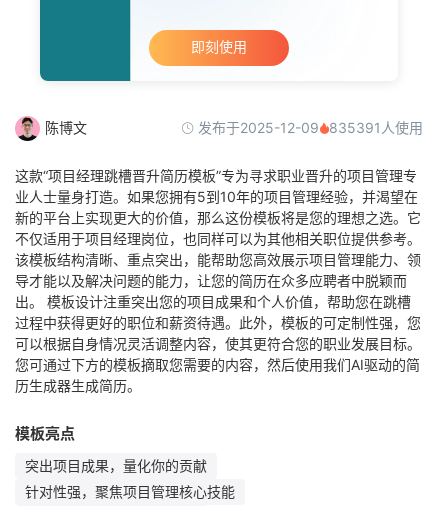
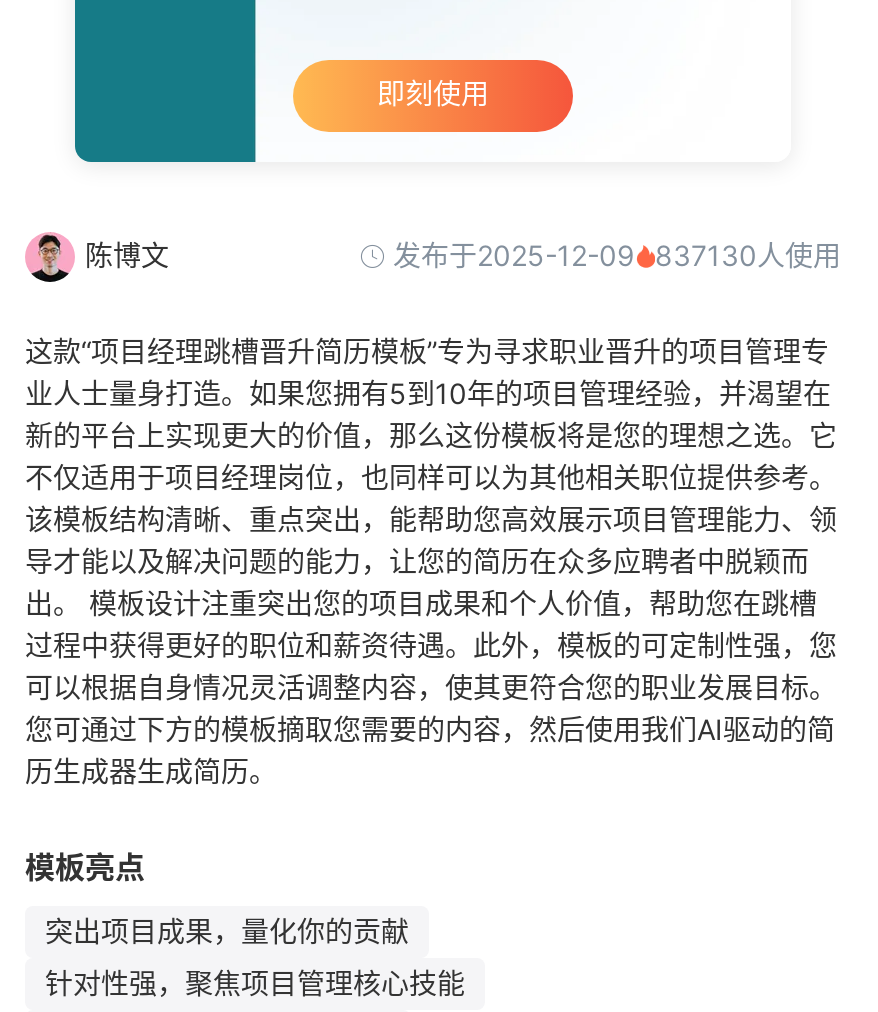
- 发布于2025-12-09 835391人使用
+ 发布于2025-12-09 837130人使用
